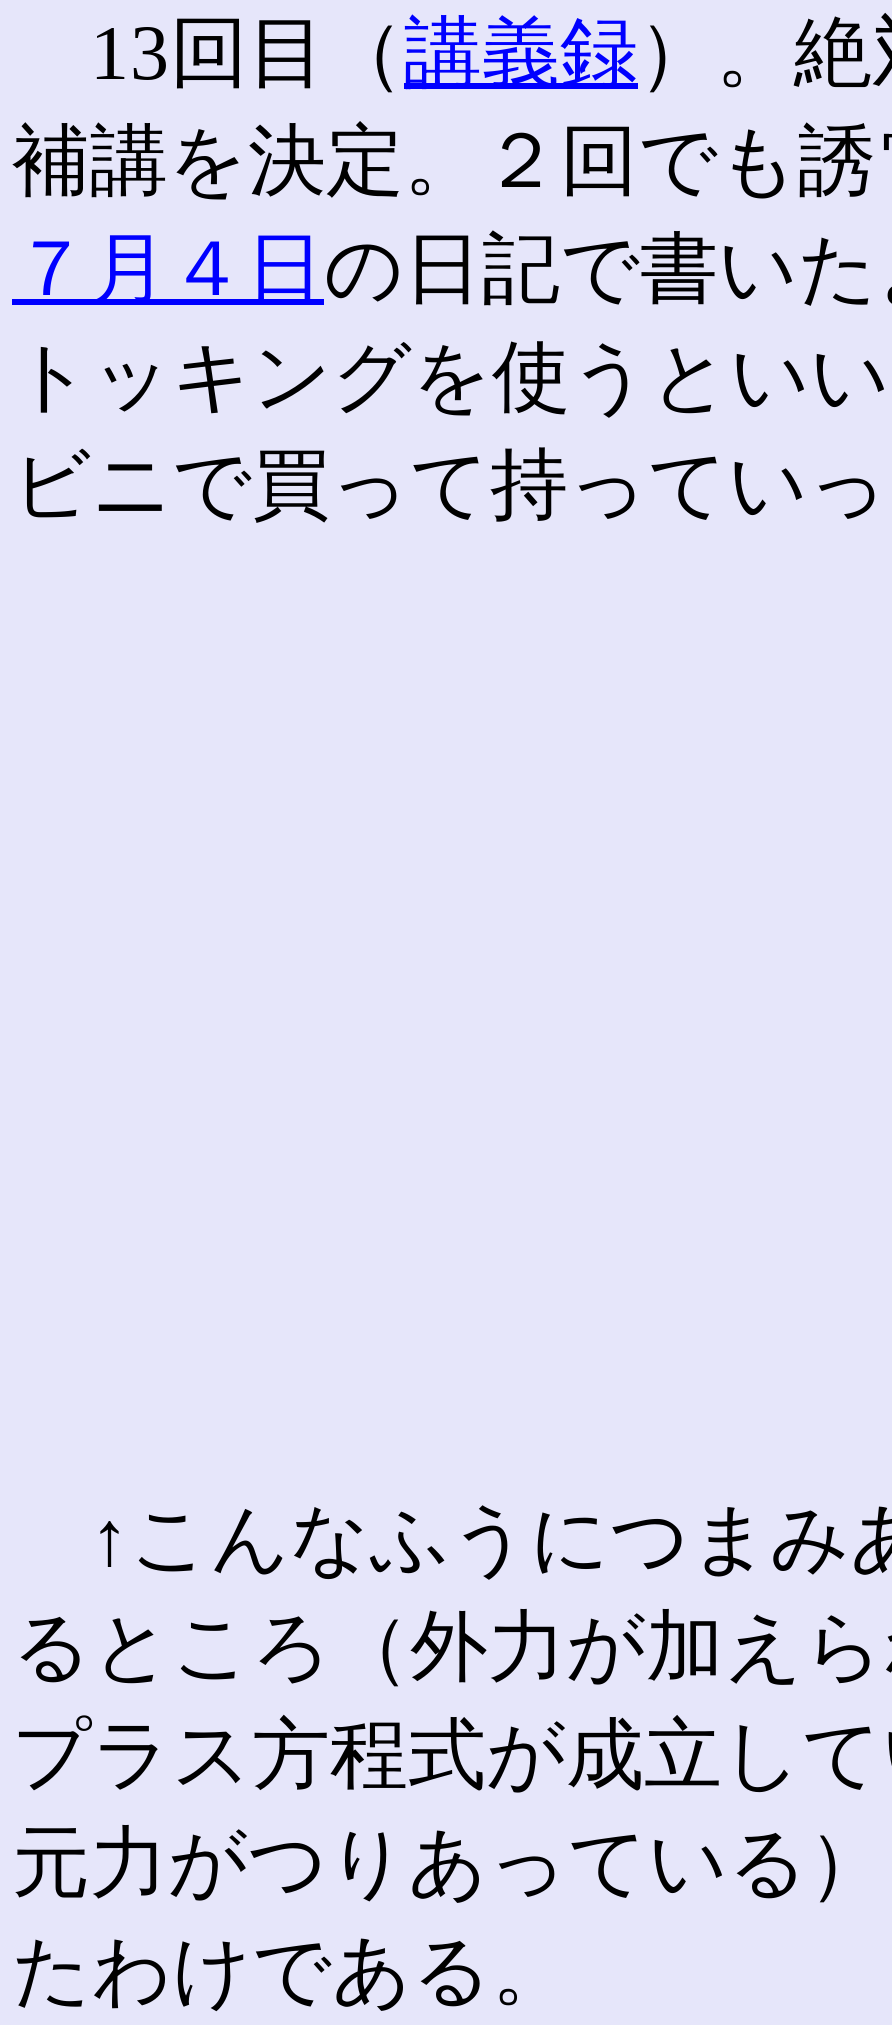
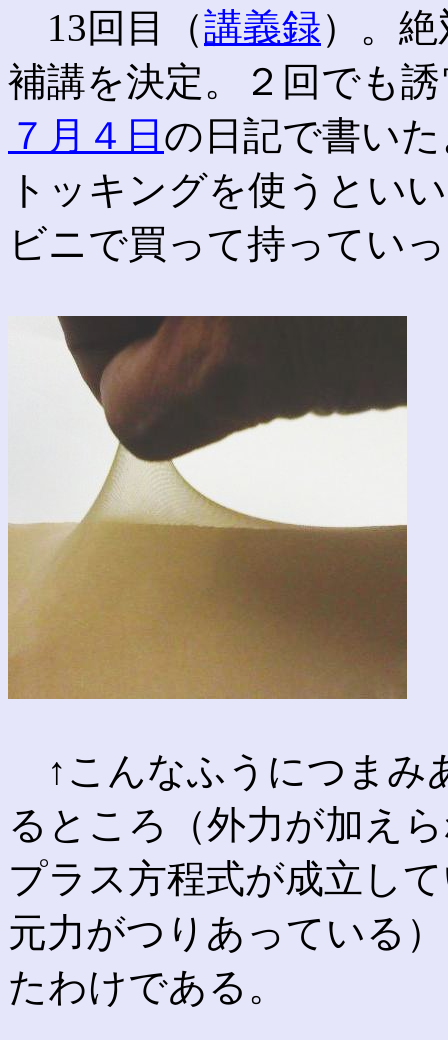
+ [image]
